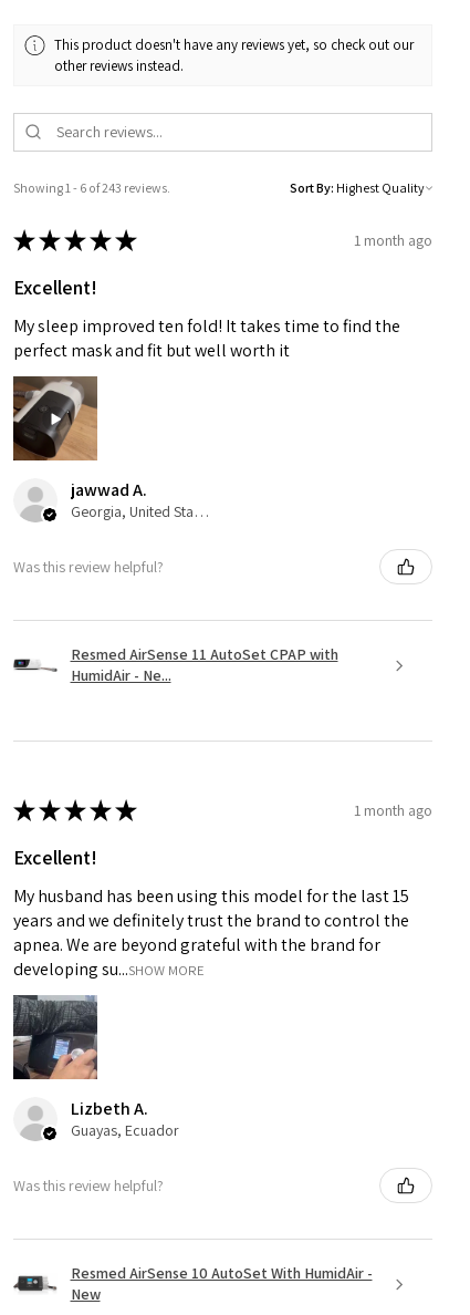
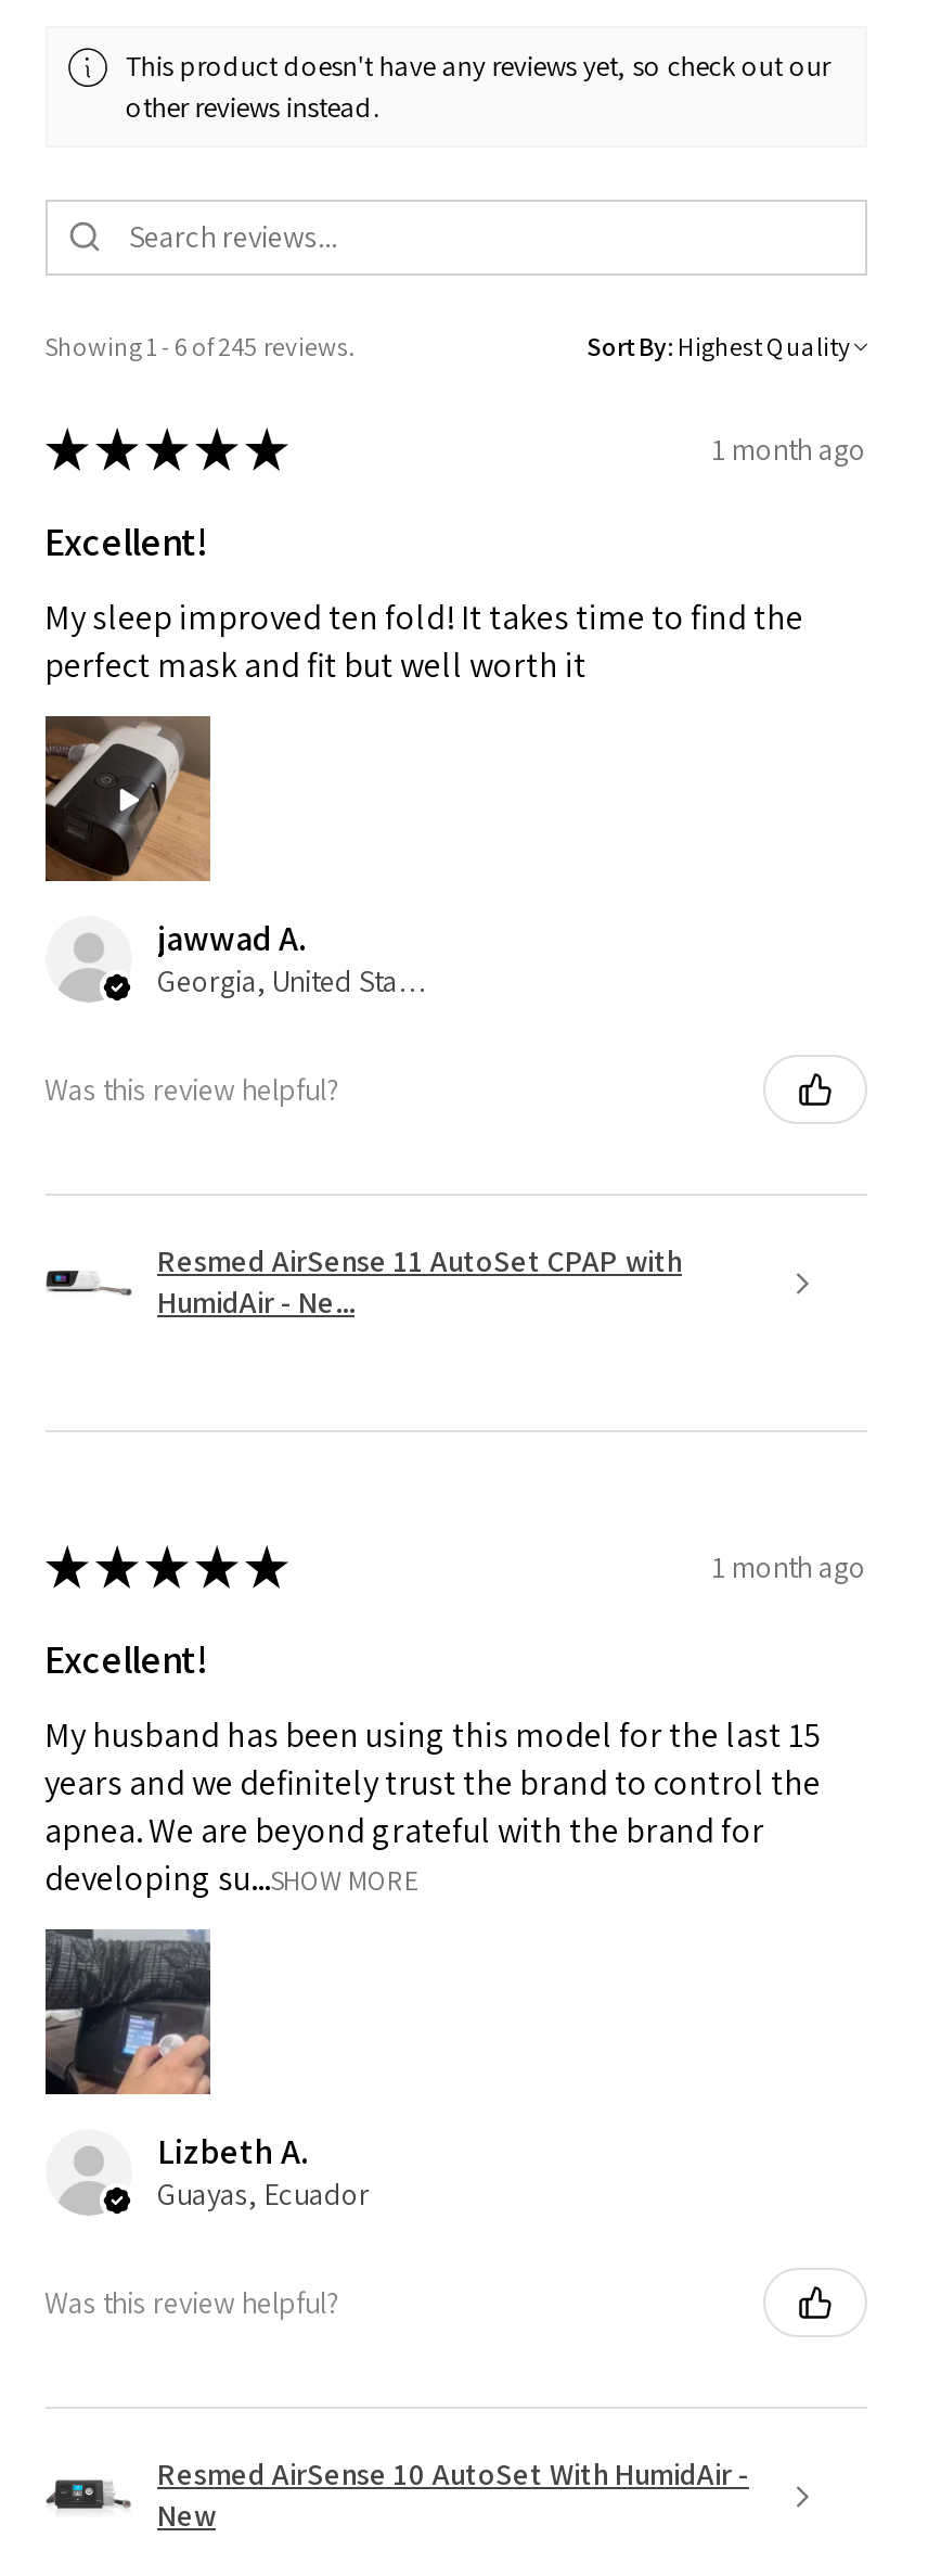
- Showing 1 - 6 of 243 reviews.
+ Showing 1 - 6 of 245 reviews.
